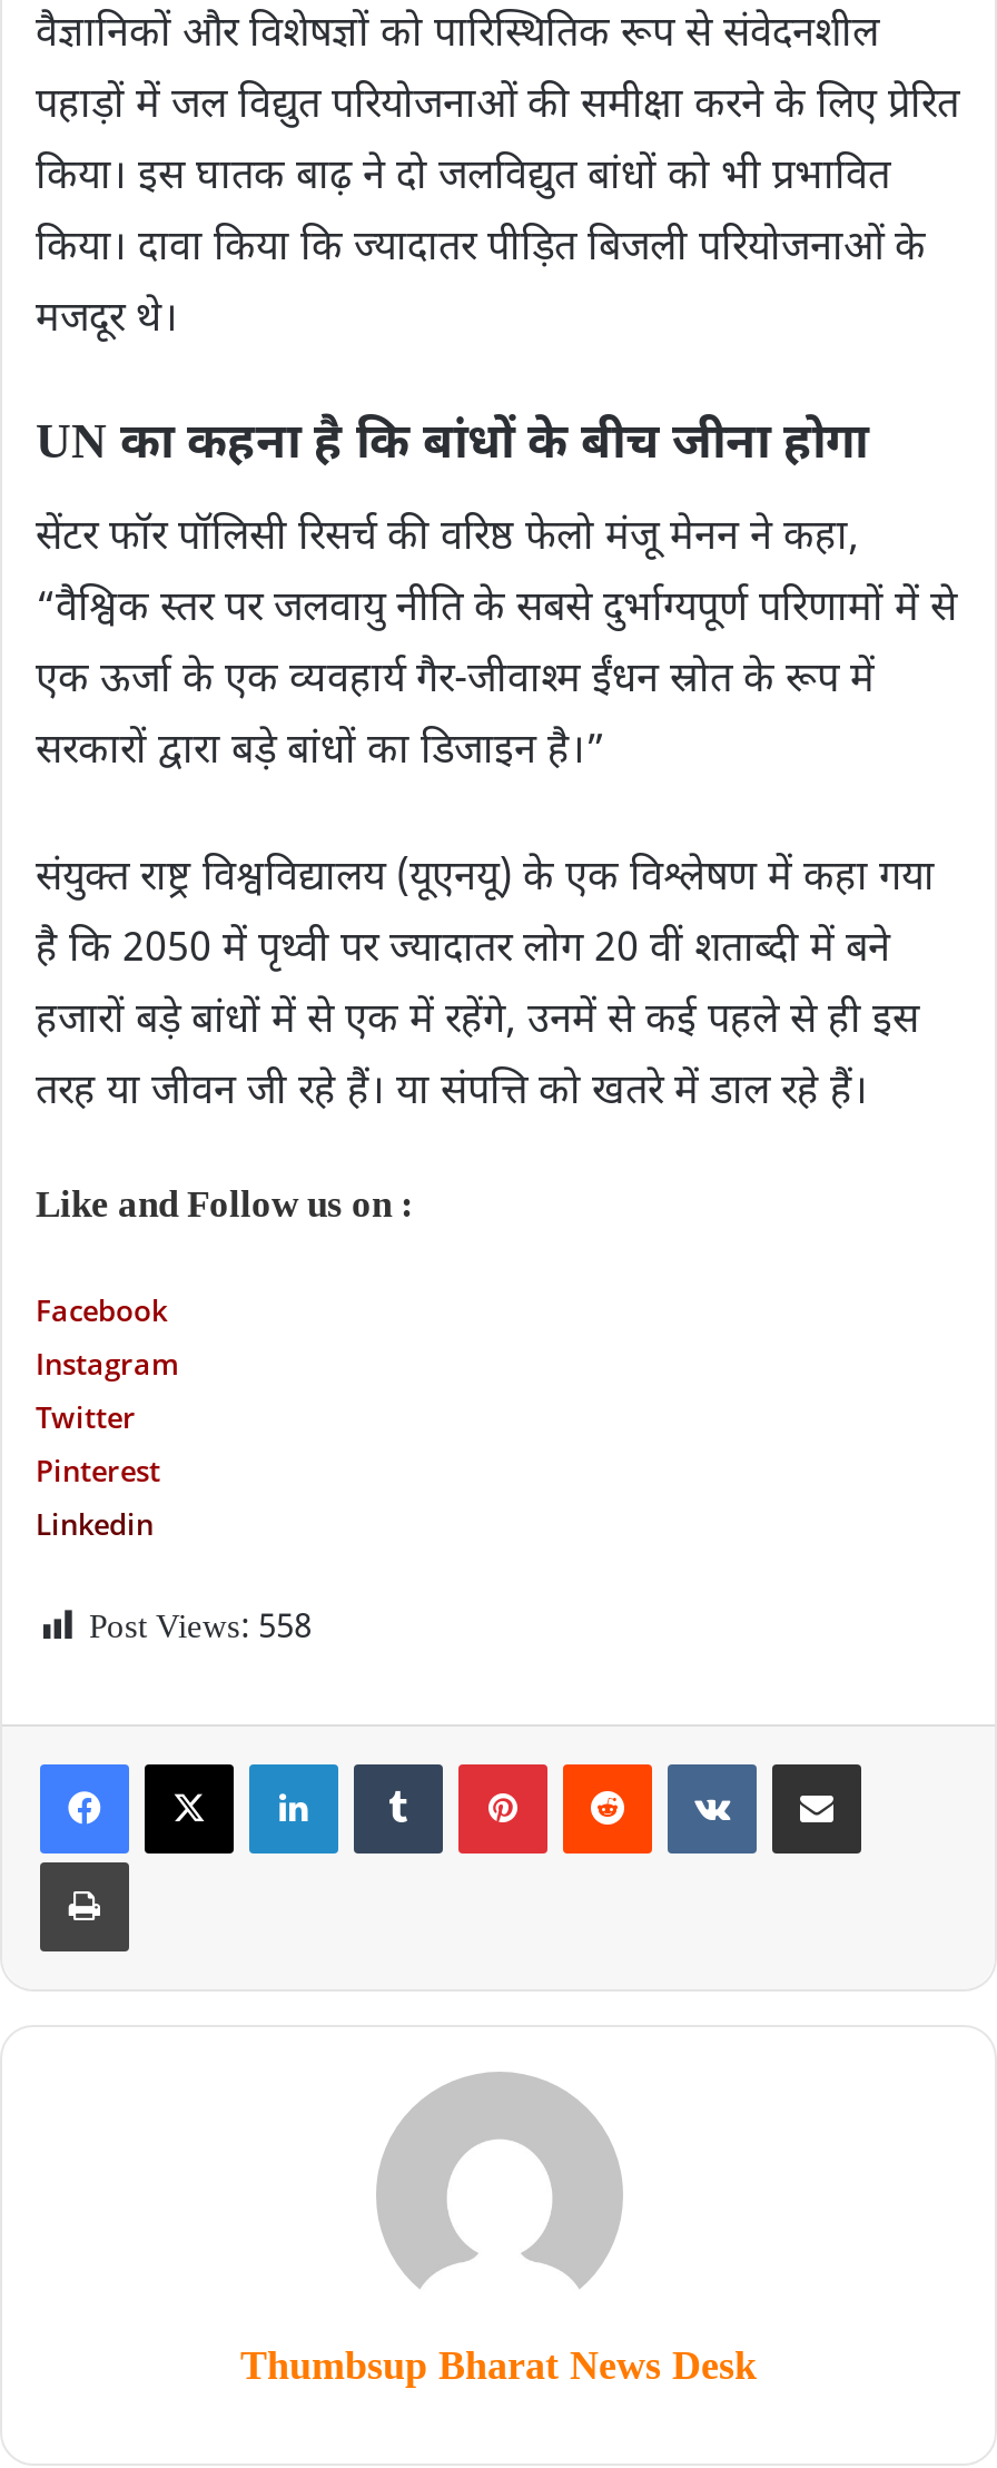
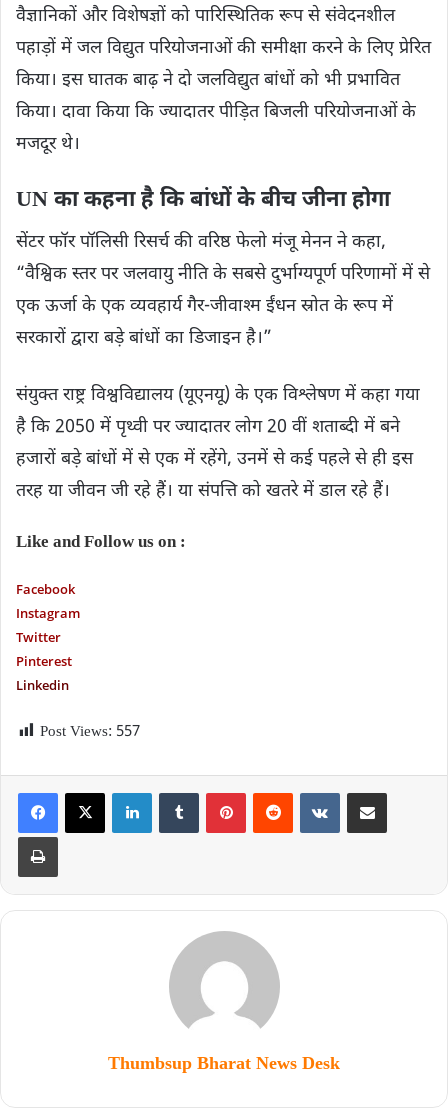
- Post Views: 558
+ Post Views: 557
